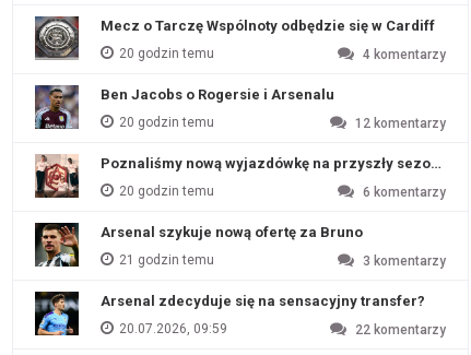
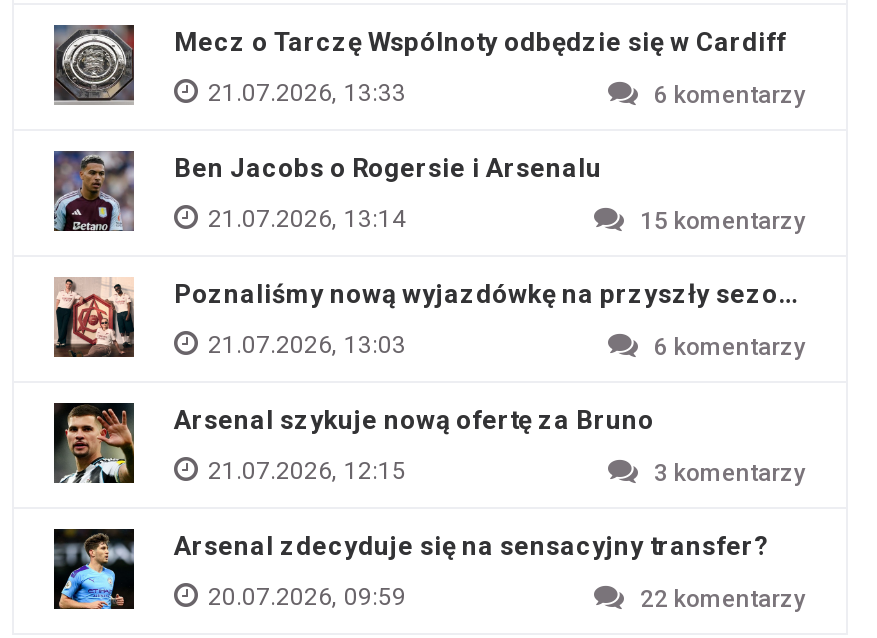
- 20 godzin temu
- 4 komentarzy
+ 21.07.2026, 13:33
+ 6 komentarzy

- 20 godzin temu
- 12 komentarzy
+ 21.07.2026, 13:14
+ 15 komentarzy

- 20 godzin temu
+ 21.07.2026, 13:03

- 21 godzin temu
+ 21.07.2026, 12:15
